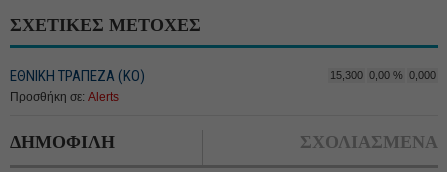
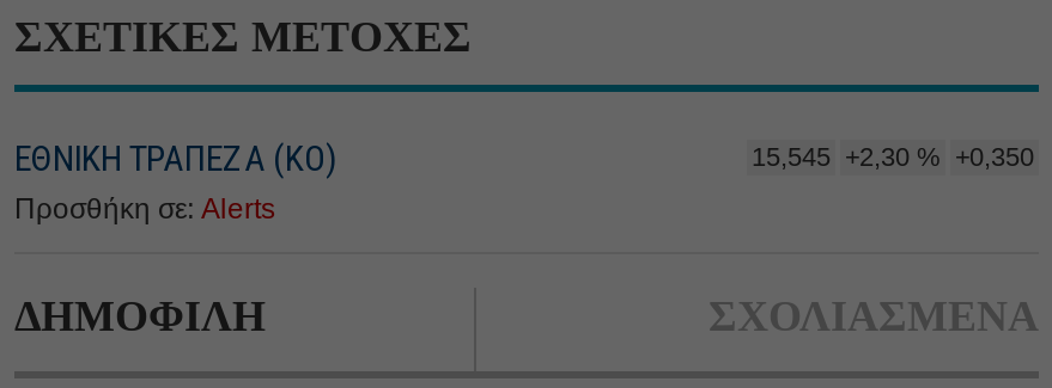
- 15,300 0,00 % 0,000
+ 15,545 +2,30 % +0,350
